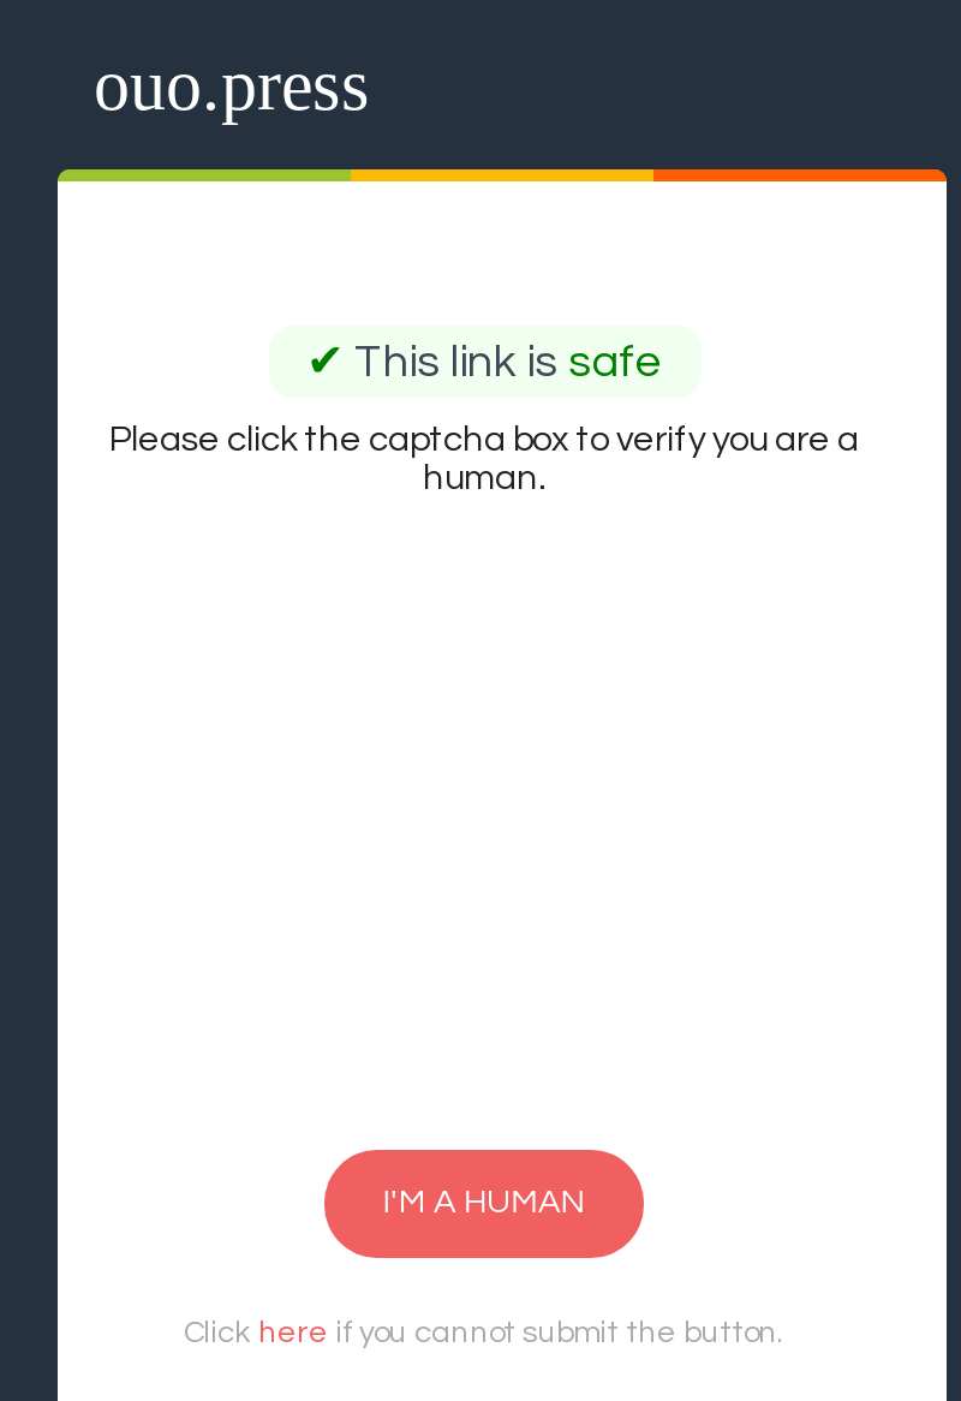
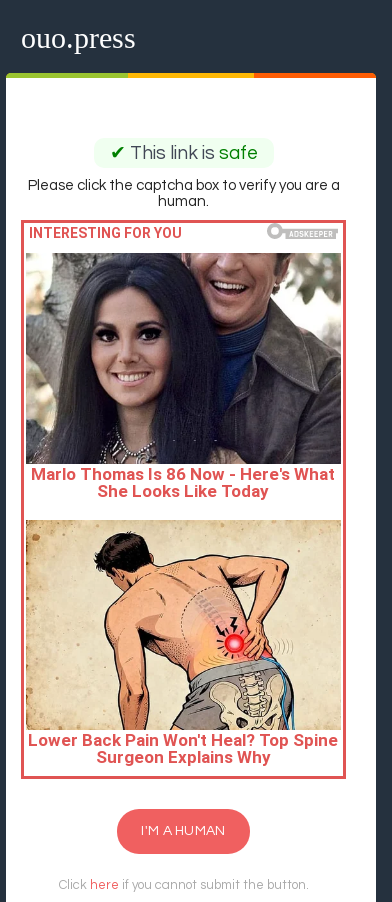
+ [image]
